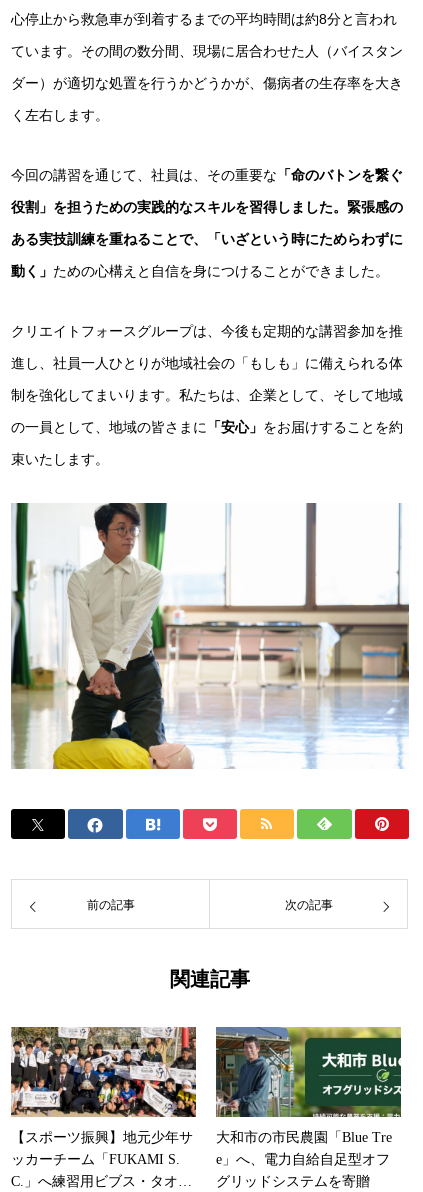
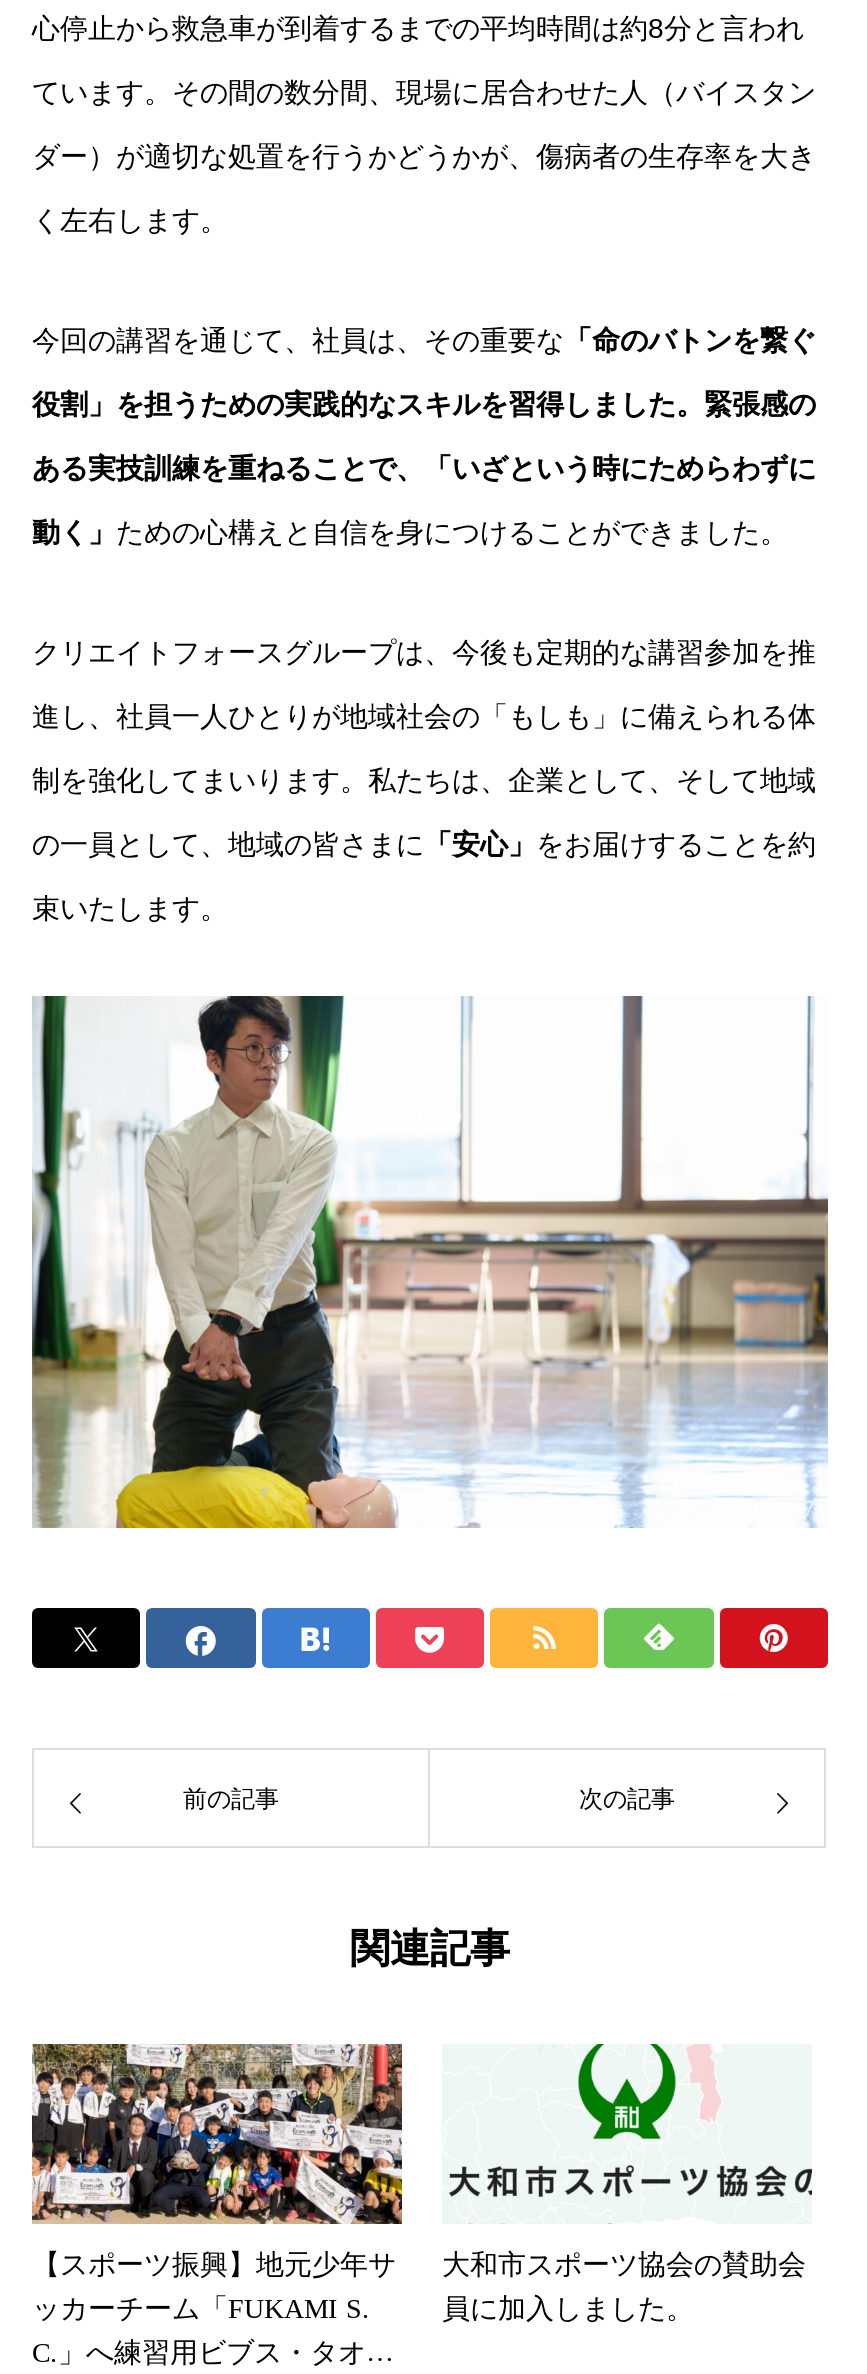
- [image]
- 大和市の市民農園「Blue Tre
- e」へ、電力自給自足型オフ
- グリッドシステムを寄贈
+ [image]
+ 大和市スポーツ協会の賛助会
+ 員に加入しました。
